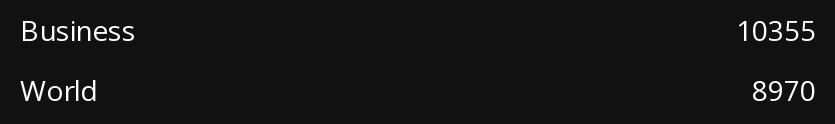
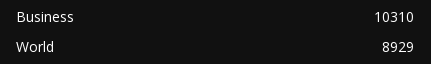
- 10355
+ 10310

- 8970
+ 8929
